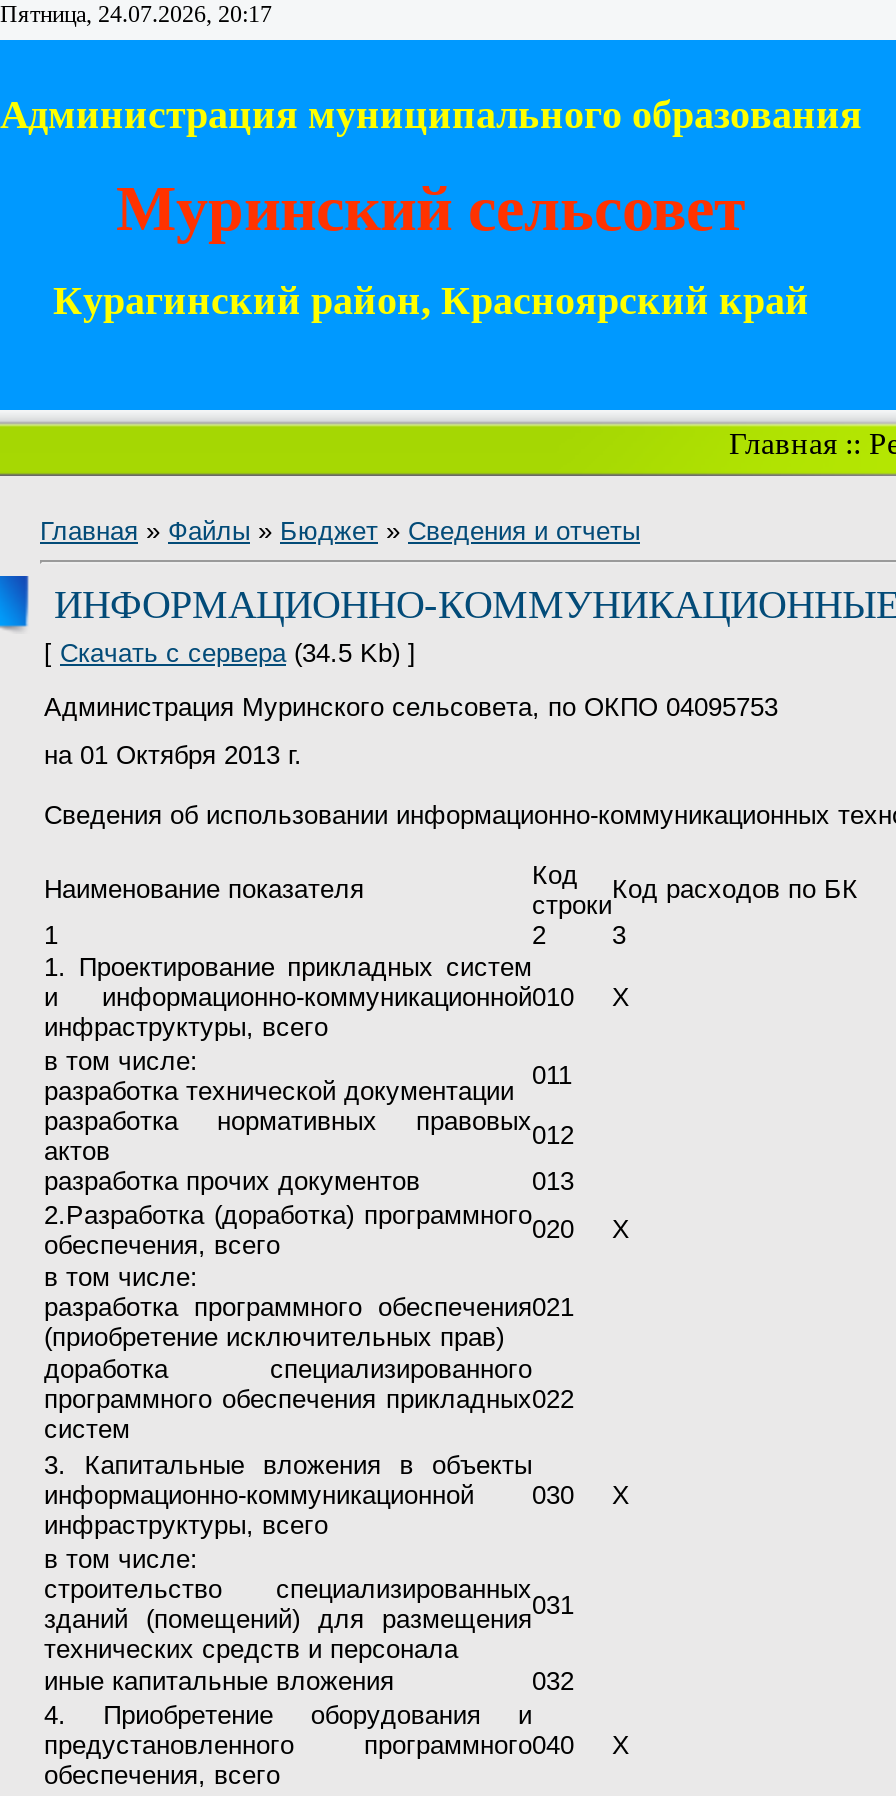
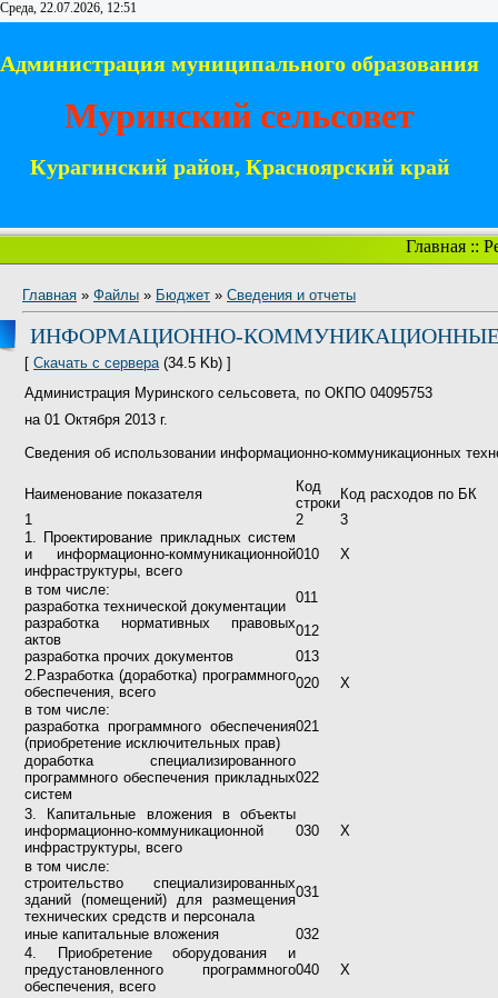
- Пятница, 24.07.2026, 20:17
+ Среда, 22.07.2026, 12:51
